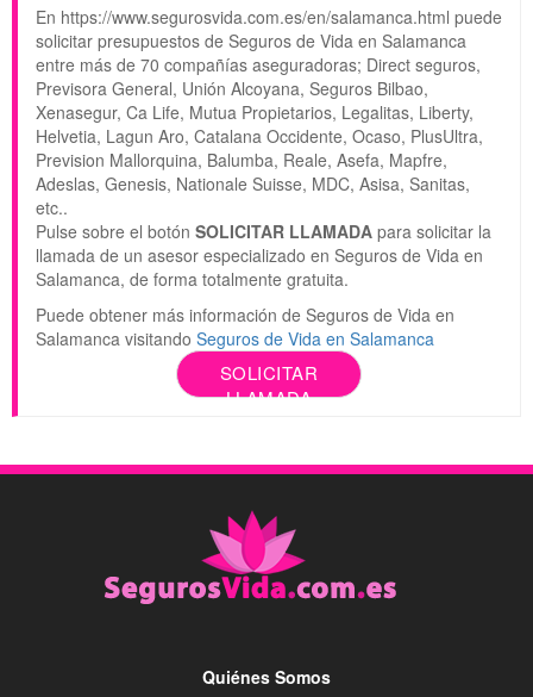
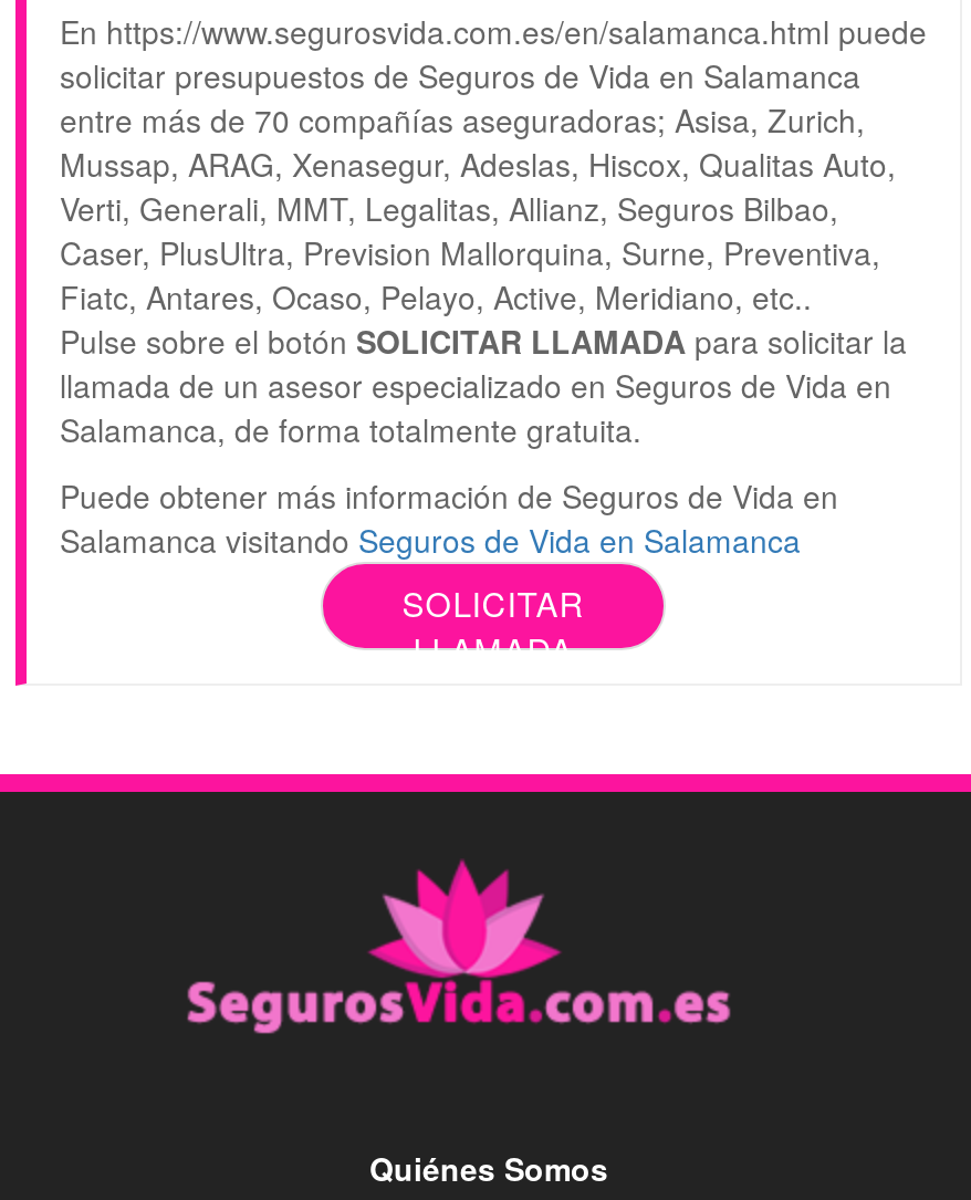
- entre más de 70 compañías aseguradoras; Direct seguros,
- Previsora General, Unión Alcoyana, Seguros Bilbao,
- Xenasegur, Ca Life, Mutua Propietarios, Legalitas, Liberty,
- Helvetia, Lagun Aro, Catalana Occidente, Ocaso, PlusUltra,
- Prevision Mallorquina, Balumba, Reale, Asefa, Mapfre,
- Adeslas, Genesis, Nationale Suisse, MDC, Asisa, Sanitas,
- etc..
+ entre más de 70 compañías aseguradoras; Asisa, Zurich,
+ Mussap, ARAG, Xenasegur, Adeslas, Hiscox, Qualitas Auto,
+ Verti, Generali, MMT, Legalitas, Allianz, Seguros Bilbao,
+ Caser, PlusUltra, Prevision Mallorquina, Surne, Preventiva,
+ Fiatc, Antares, Ocaso, Pelayo, Active, Meridiano, etc..
